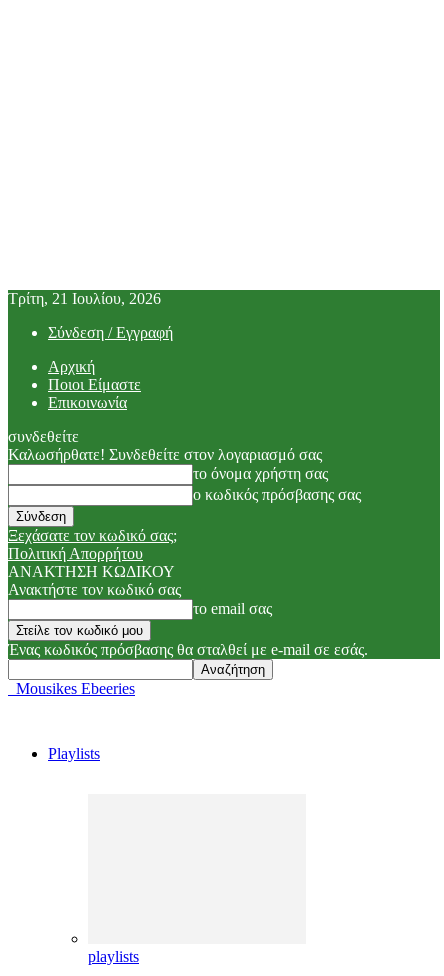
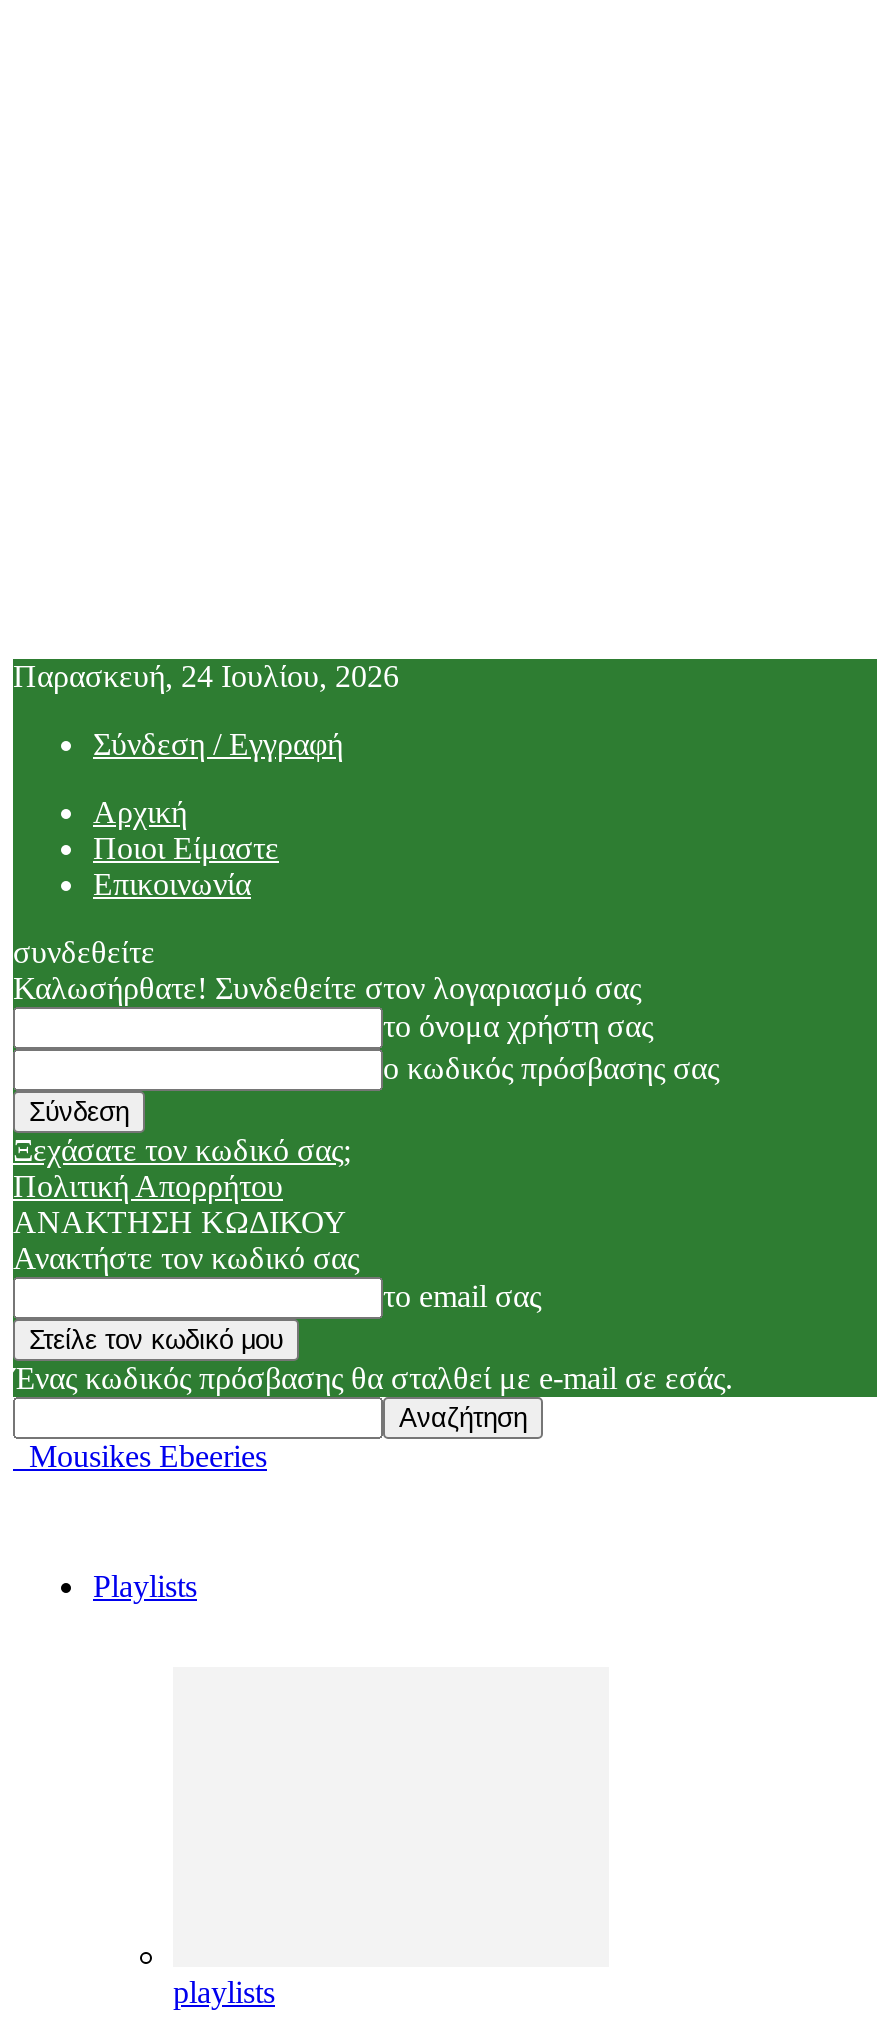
- Τρίτη, 21 Ιουλίου, 2026
+ Παρασκευή, 24 Ιουλίου, 2026
